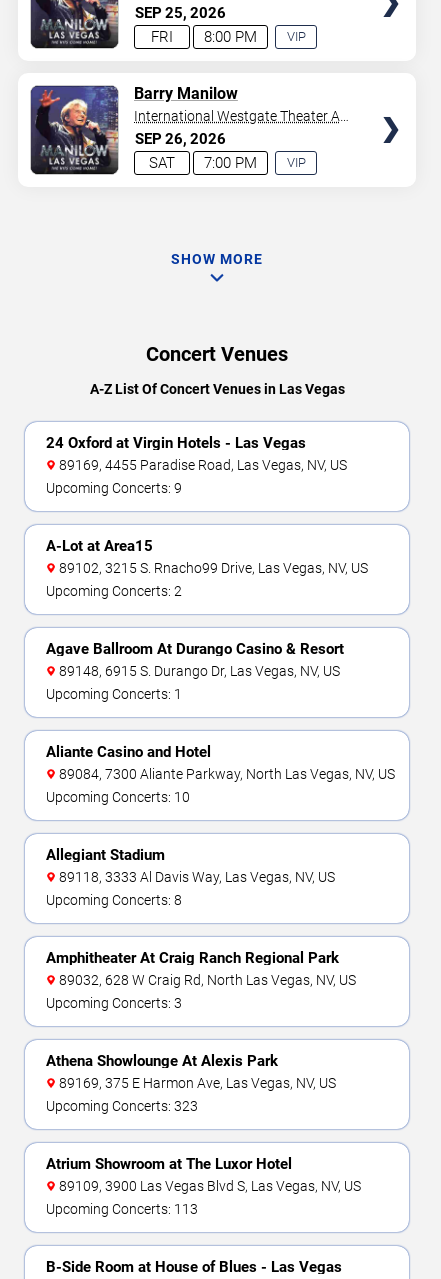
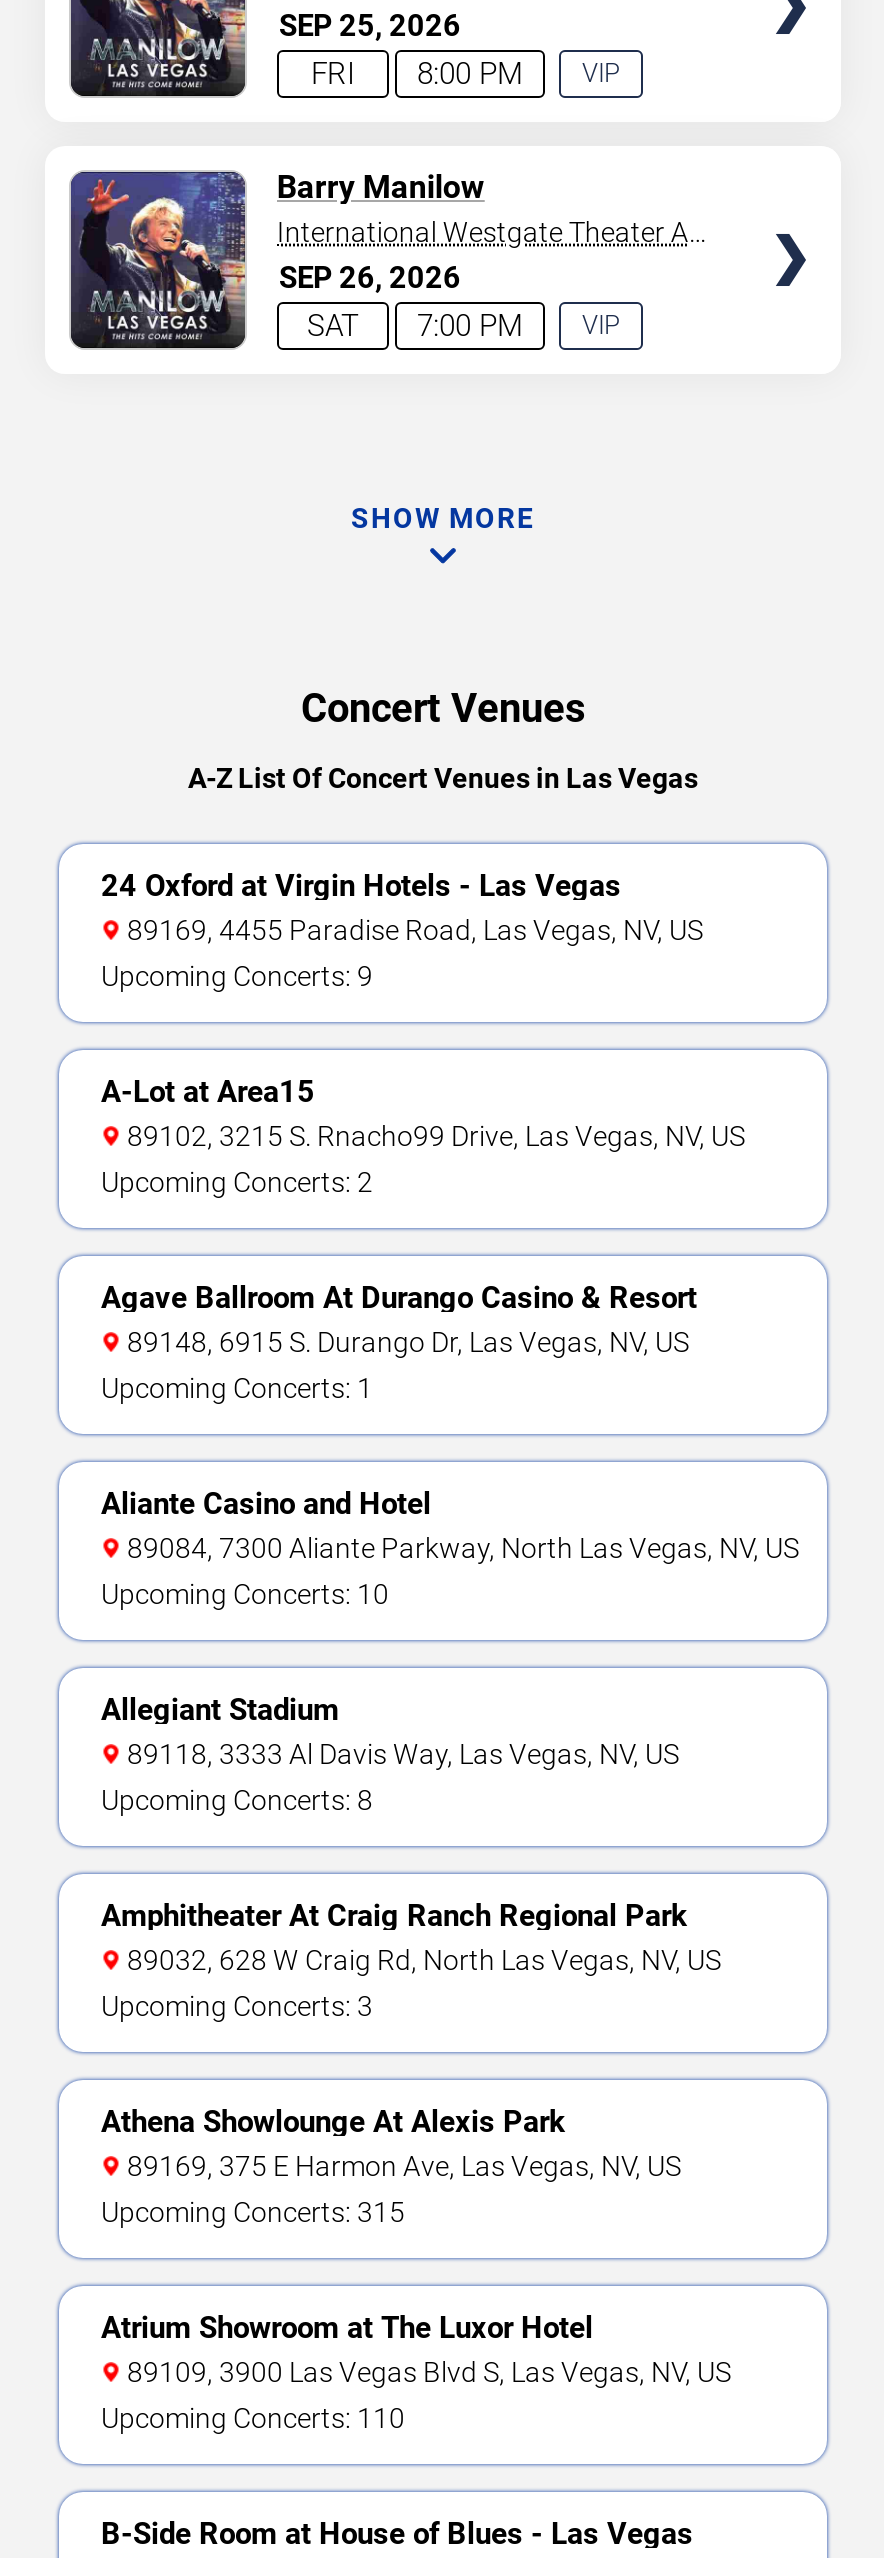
- Upcoming Concerts: 323
+ Upcoming Concerts: 315

- Upcoming Concerts: 113
+ Upcoming Concerts: 110
